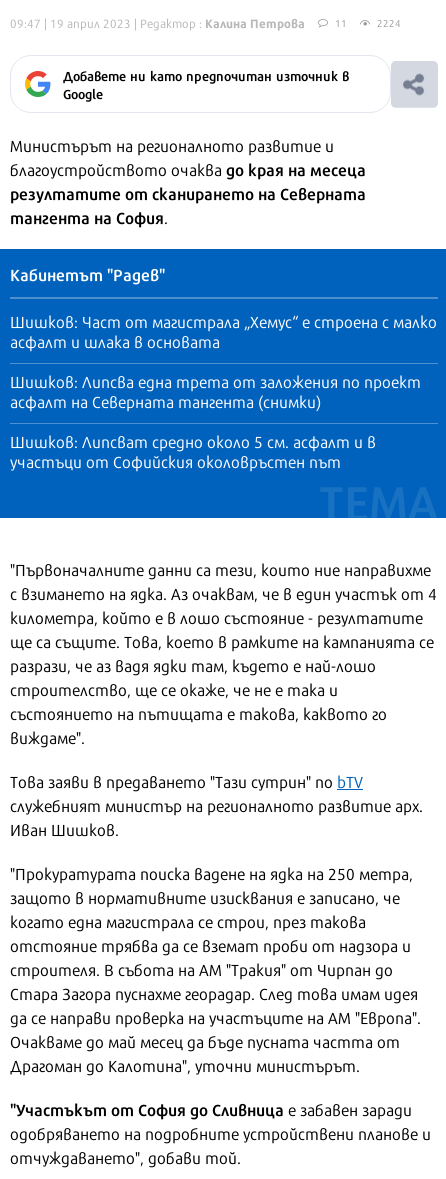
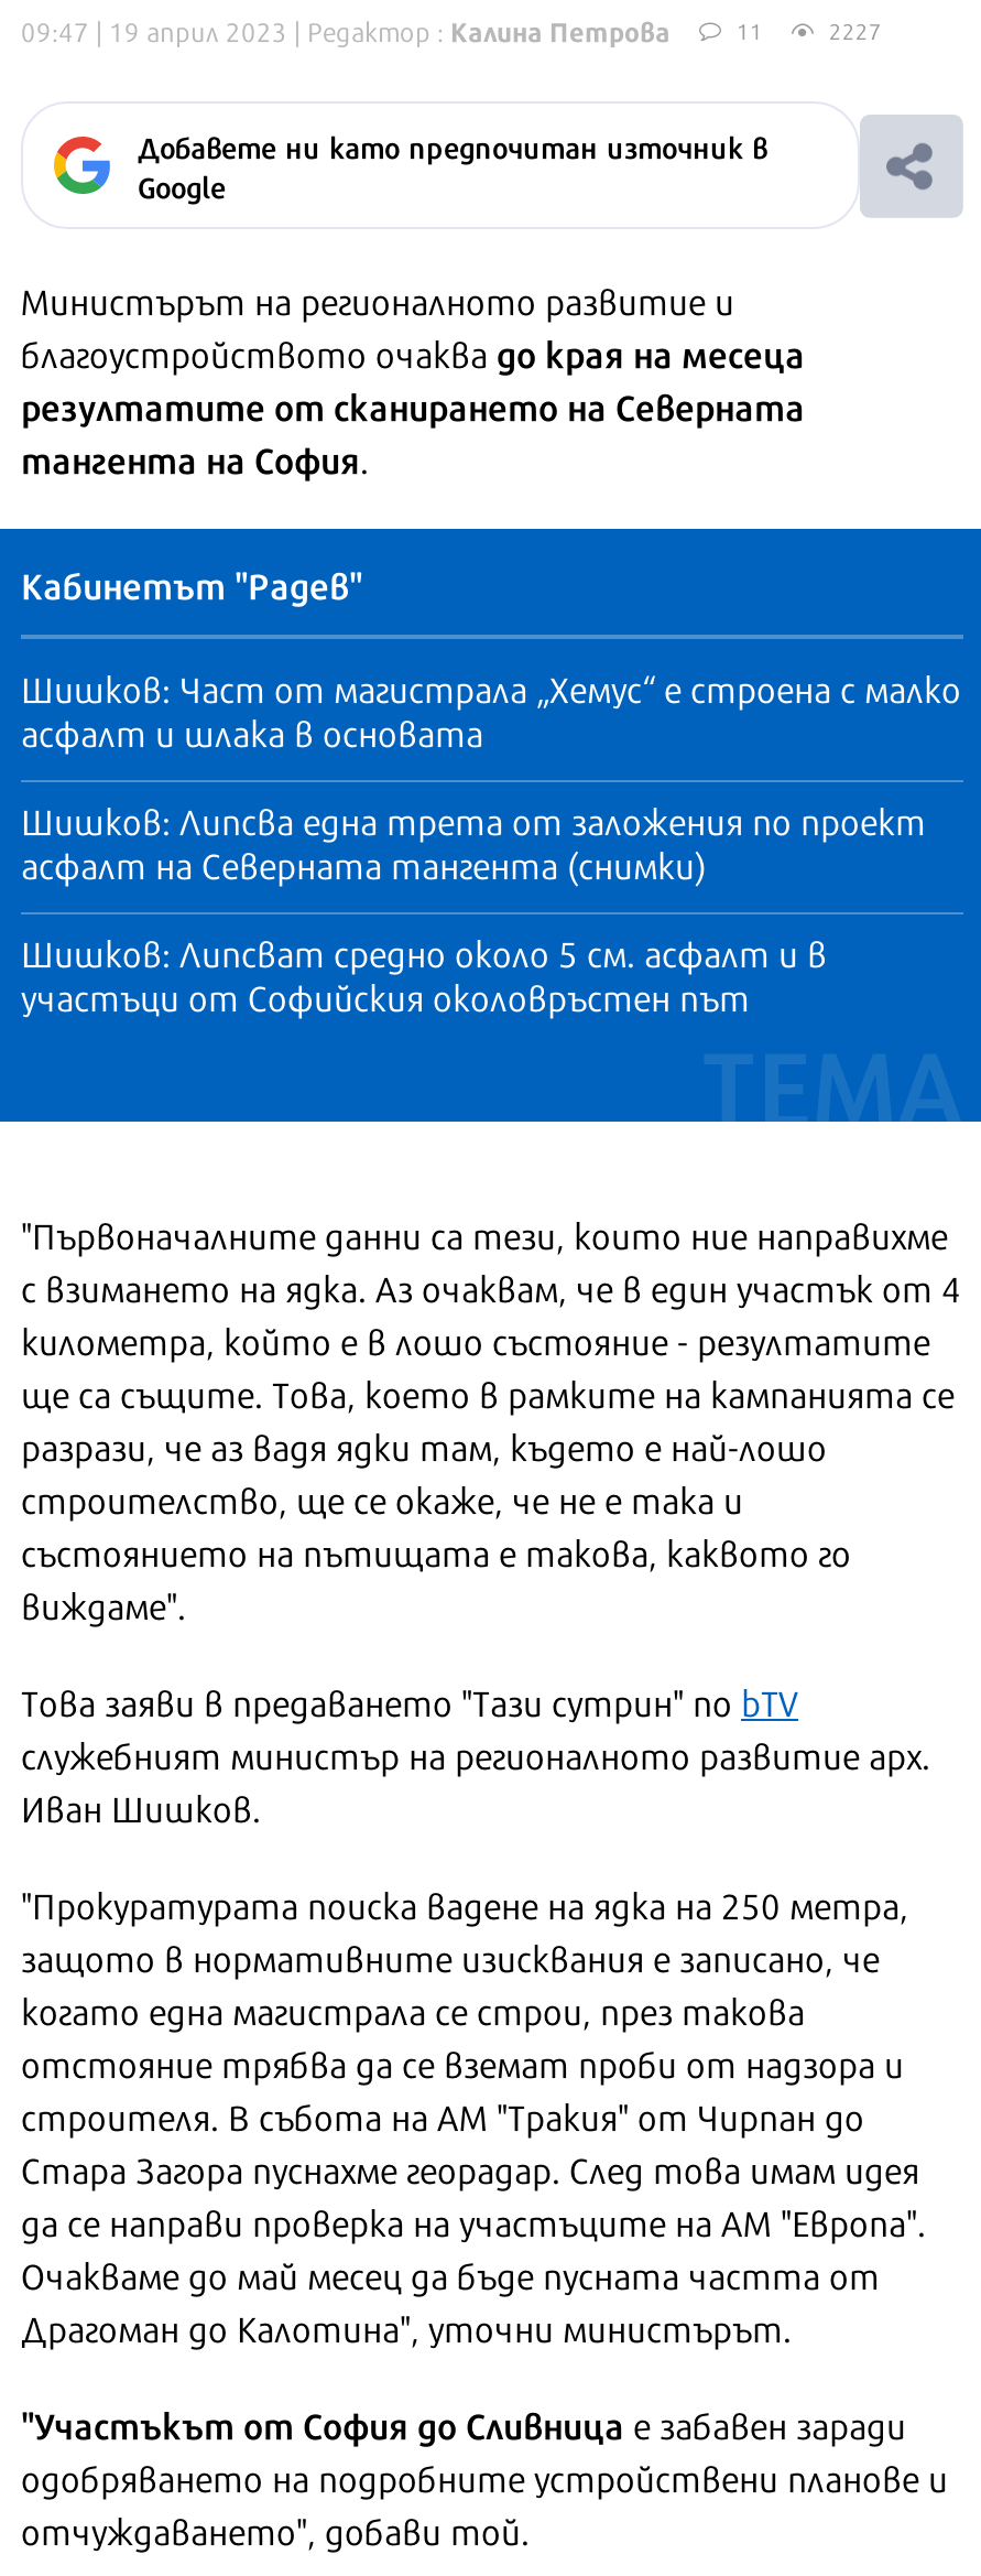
- 2224
+ 2227
